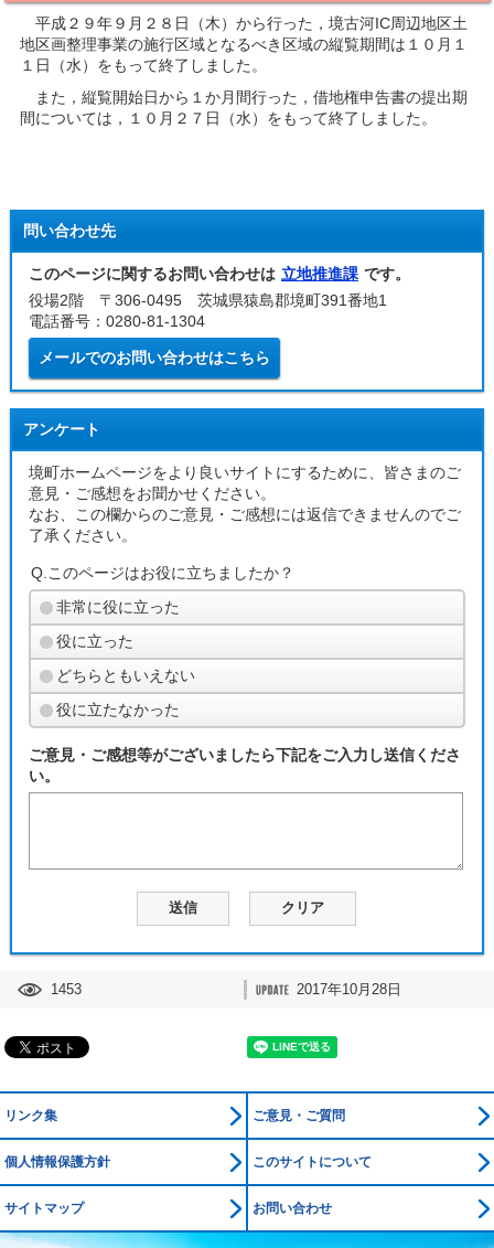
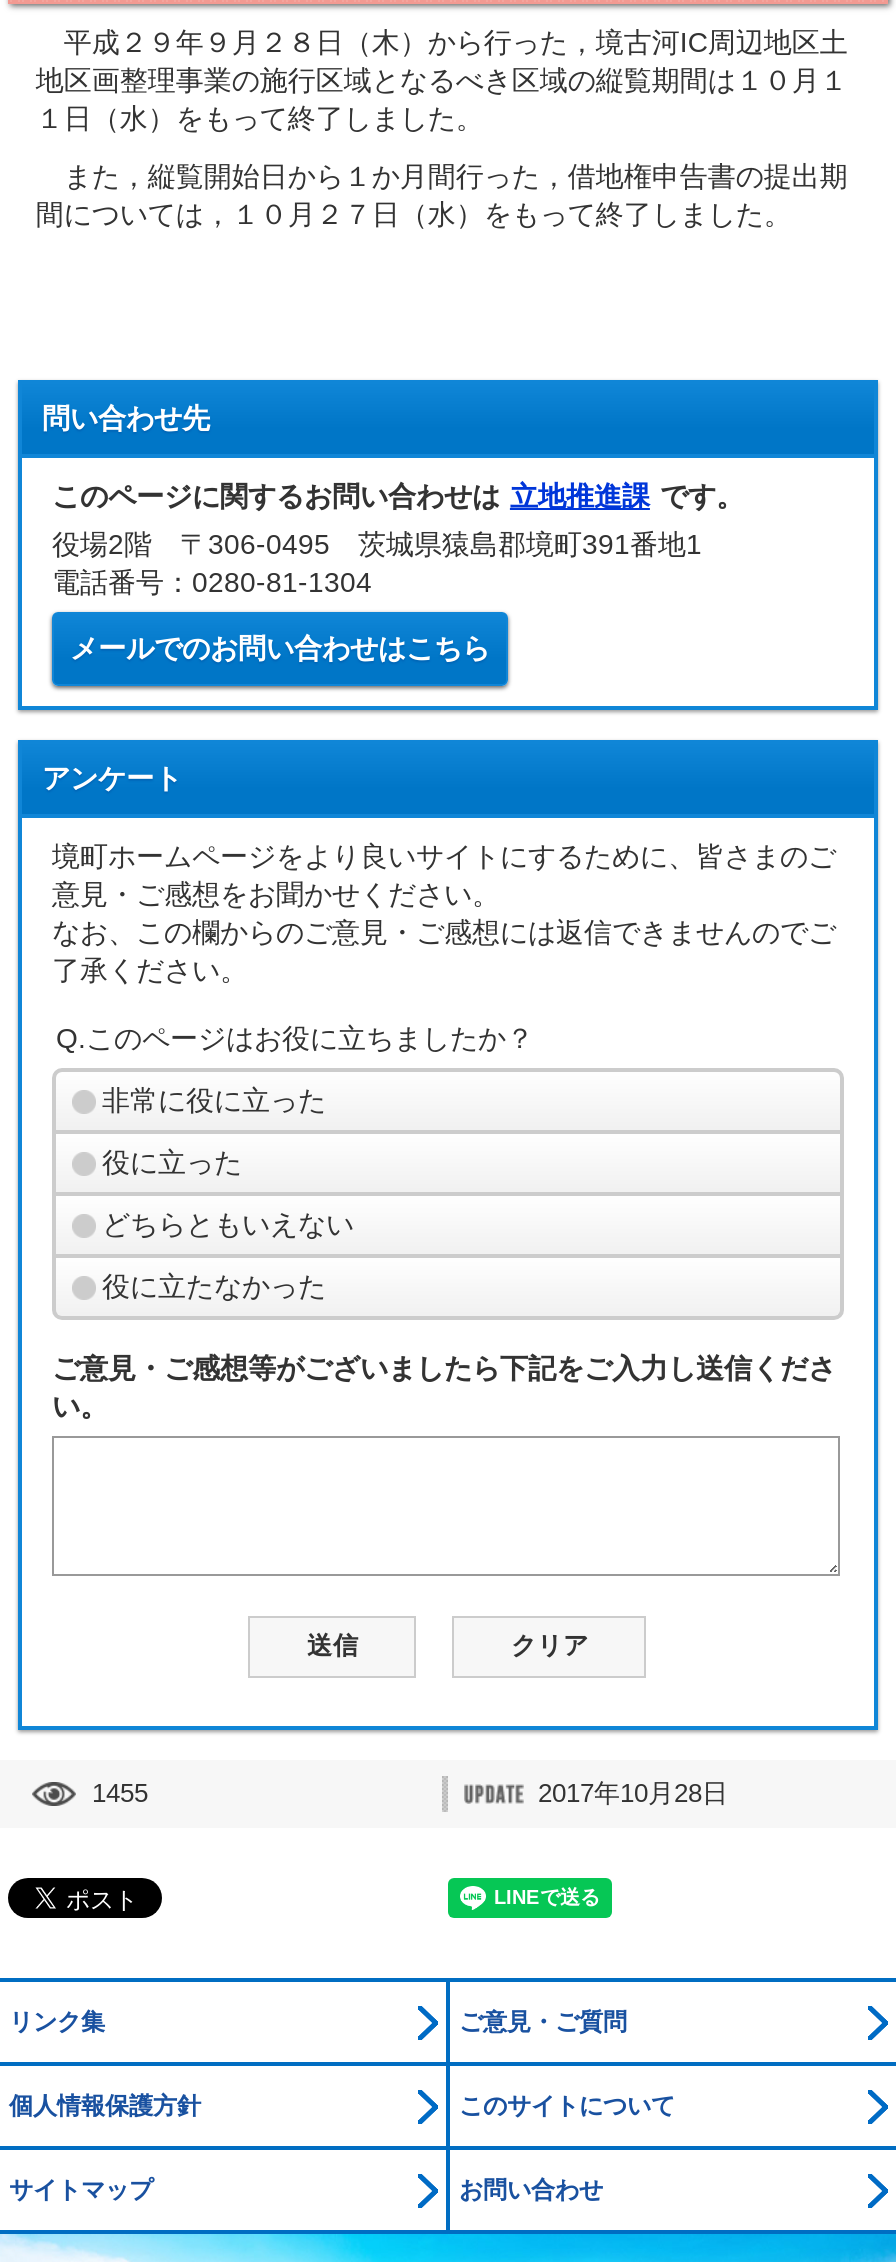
- 1453
+ 1455
